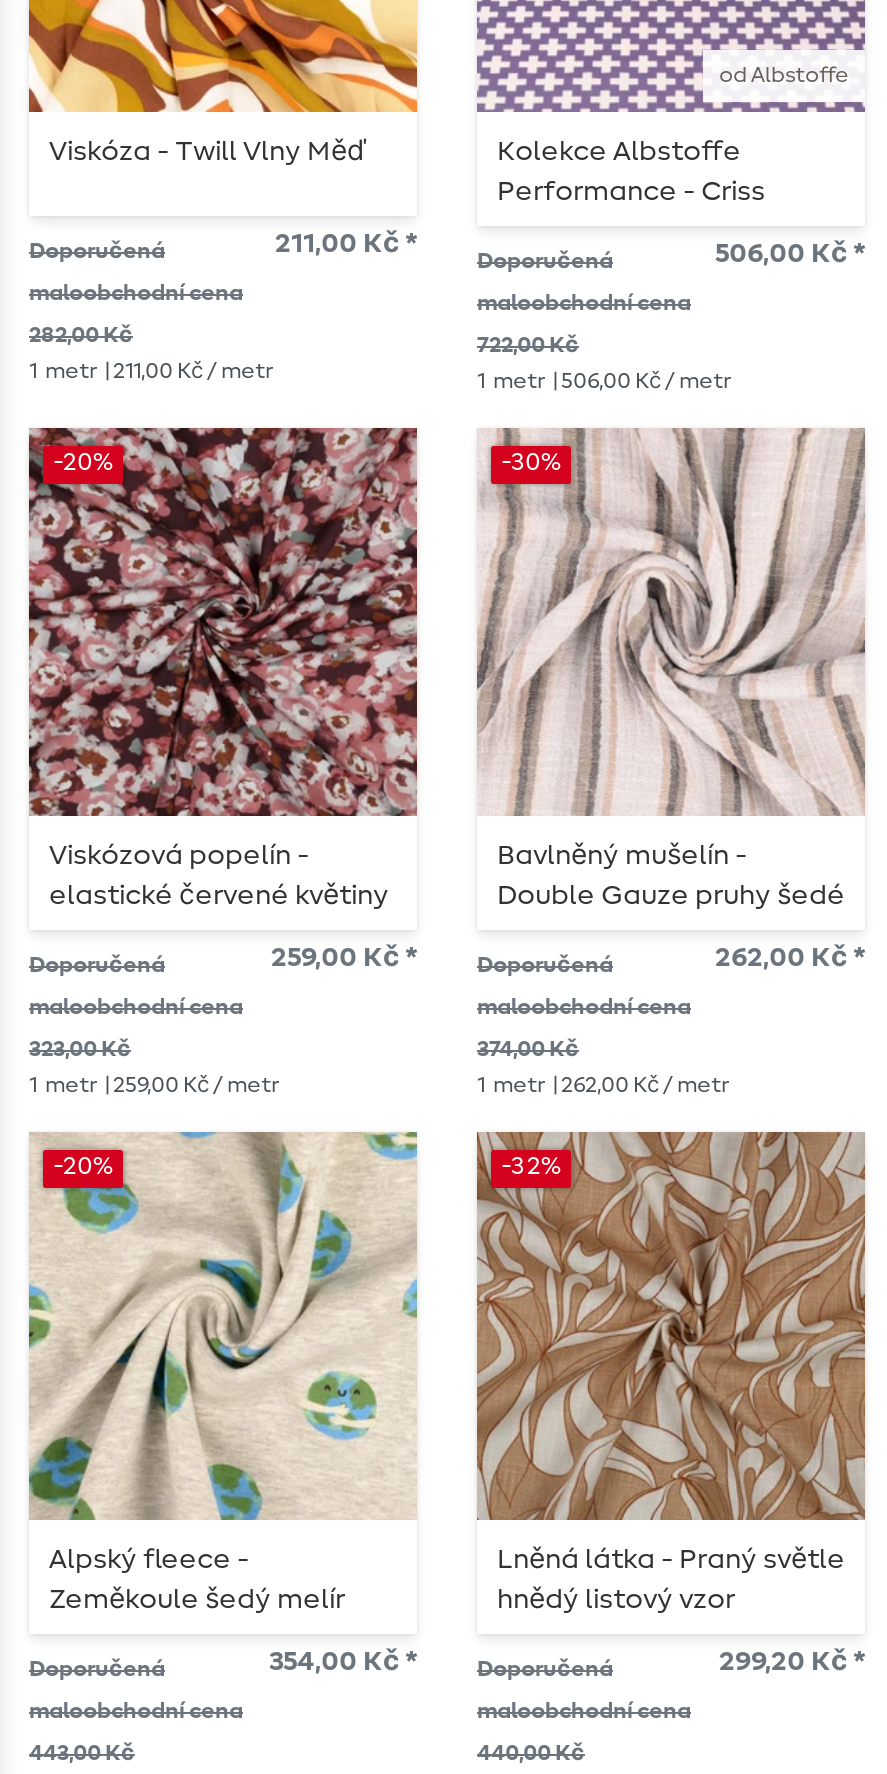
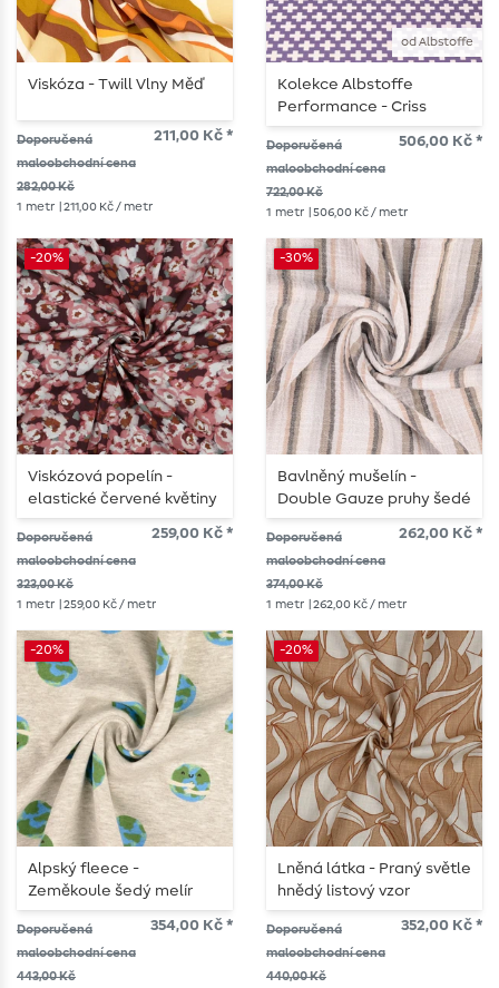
- -32%
+ -20%

- 299,20 Kč *
+ 352,00 Kč *
